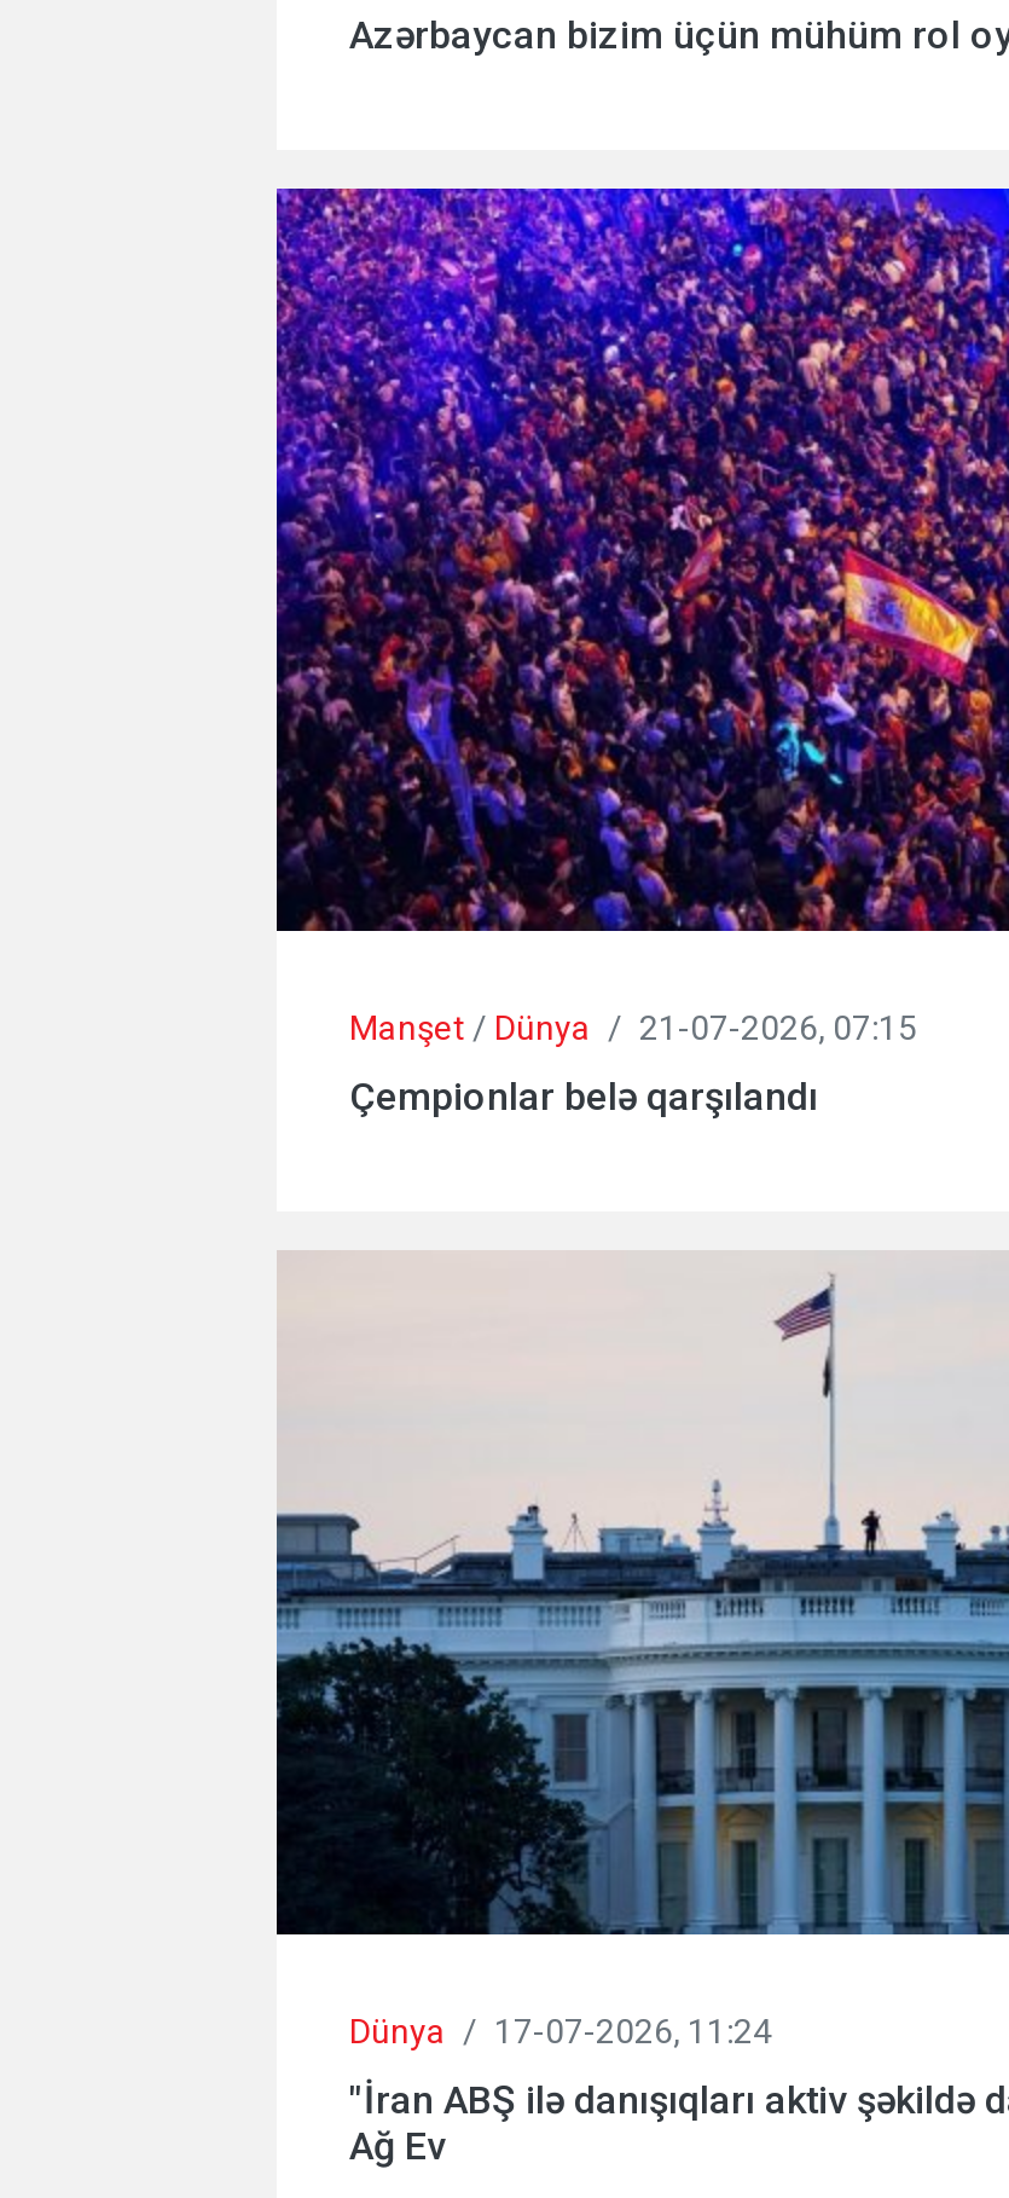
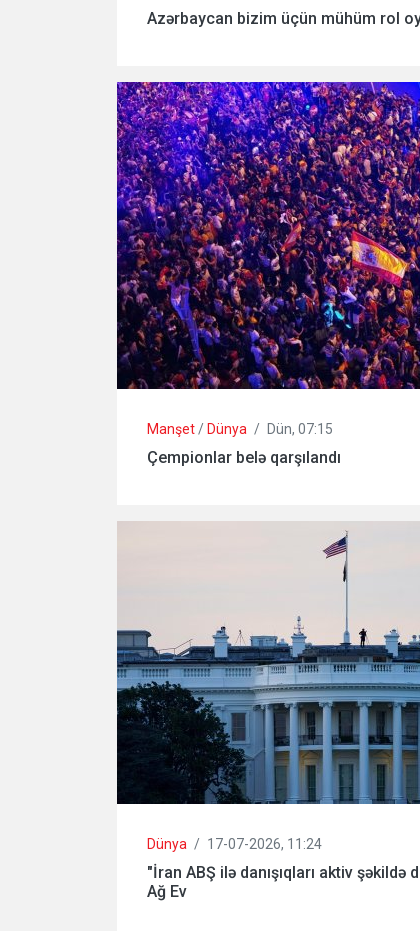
- Manşet / Dünya / 21-07-2026, 07:15
+ Manşet / Dünya / Dün, 07:15
